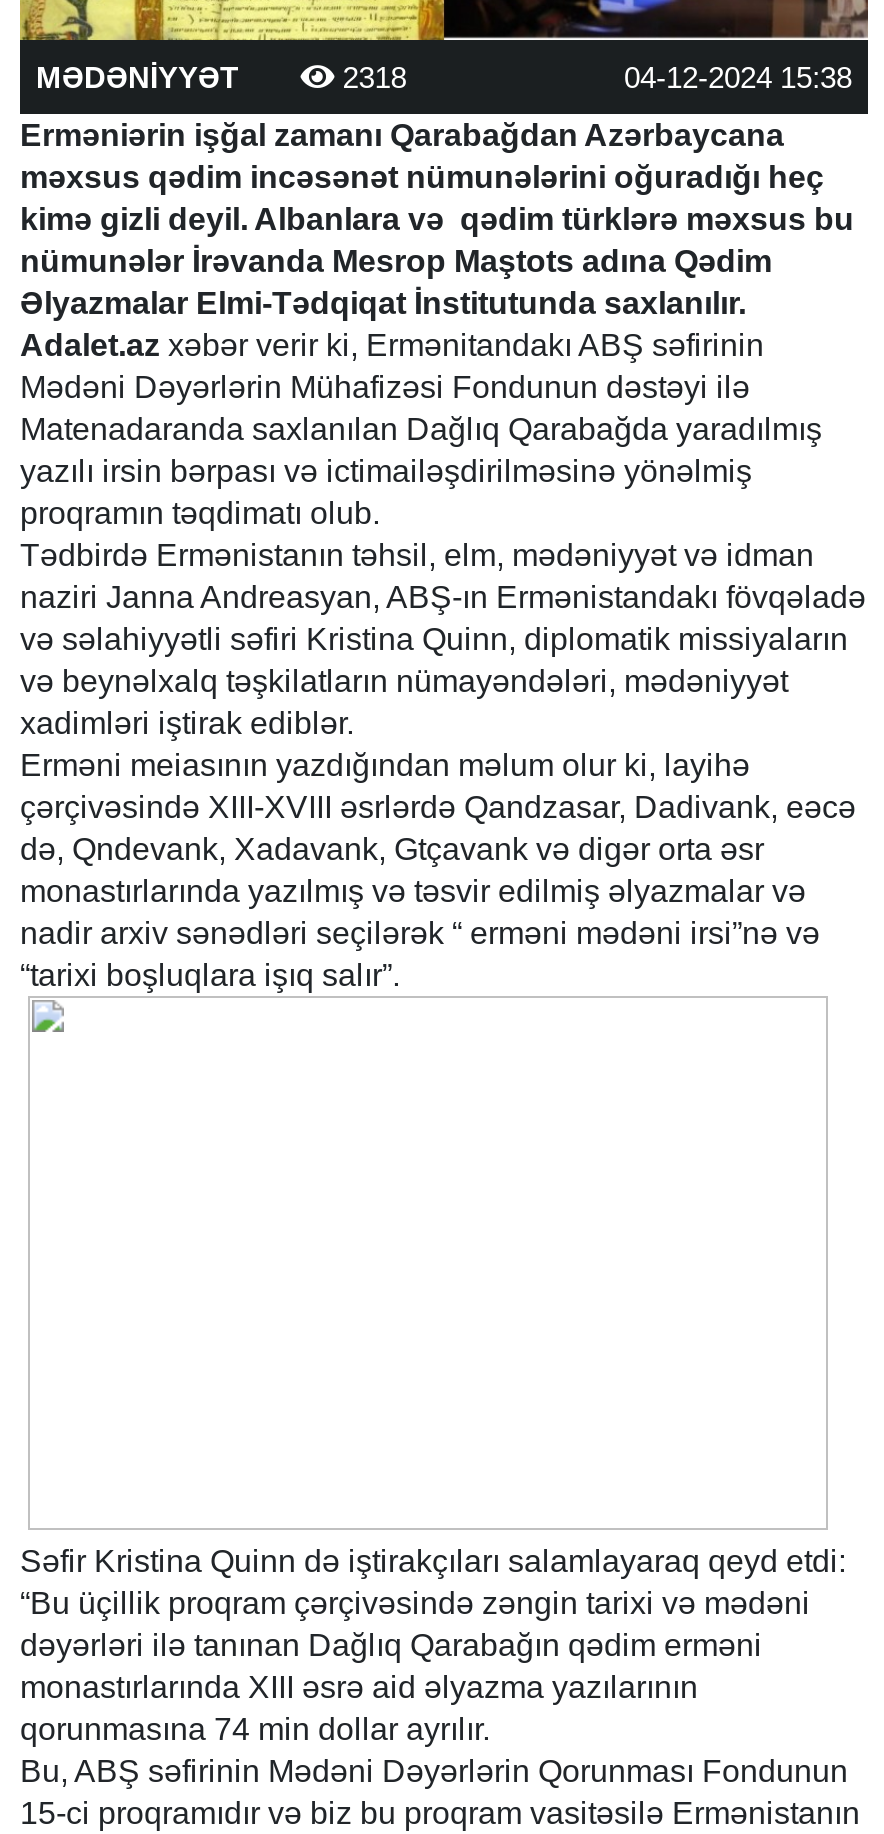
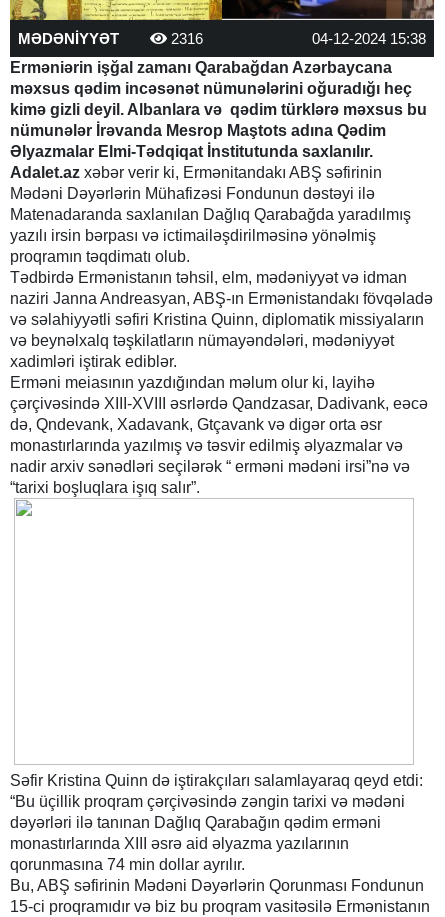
- 2318
+ 2316
